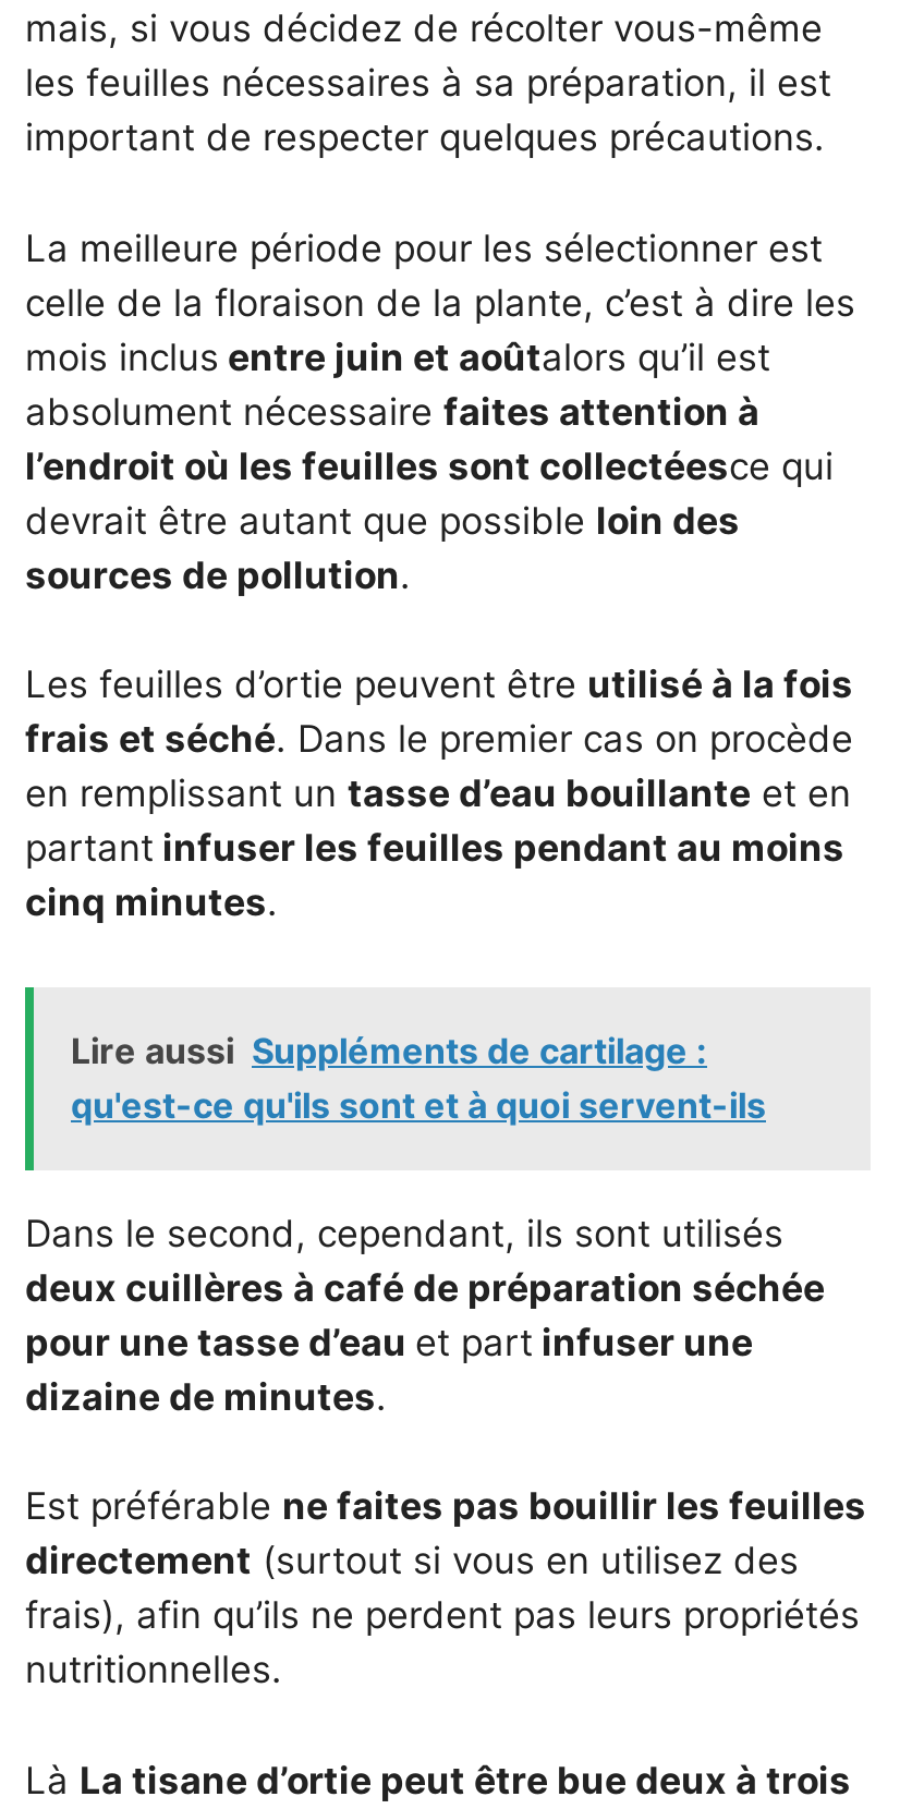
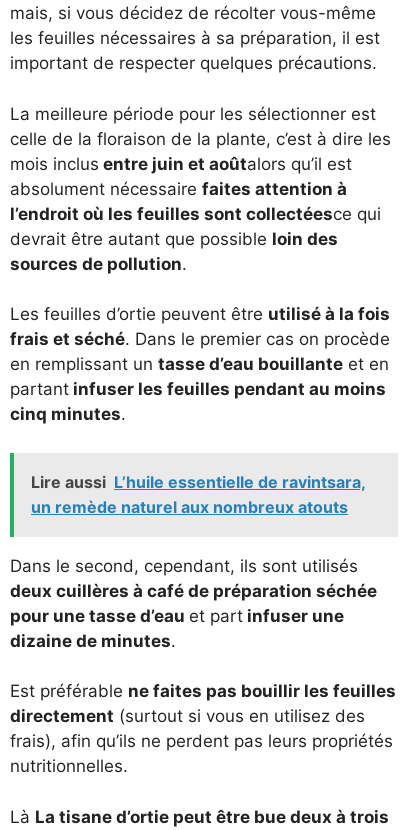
- Lire aussi Suppléments de cartilage :
- qu'est-ce qu'ils sont et à quoi servent-ils
+ Lire aussi L’huile essentielle de ravintsara,
+ un remède naturel aux nombreux atouts
